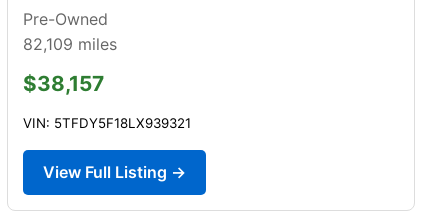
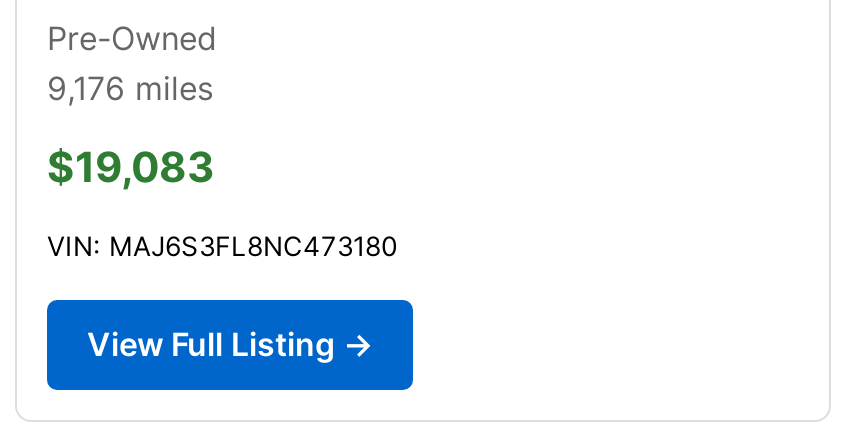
- 82,109 miles
+ 9,176 miles

- $38,157
+ $19,083

- VIN: 5TFDY5F18LX939321
+ VIN: MAJ6S3FL8NC473180
